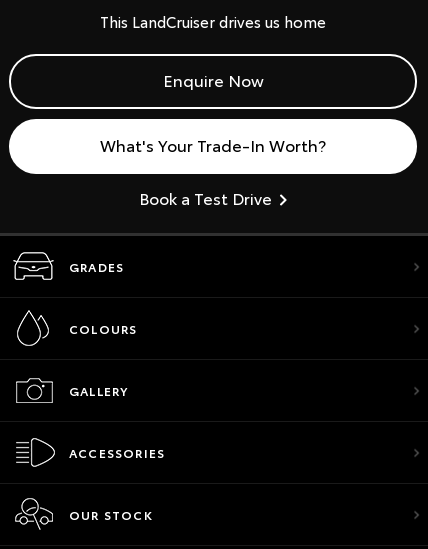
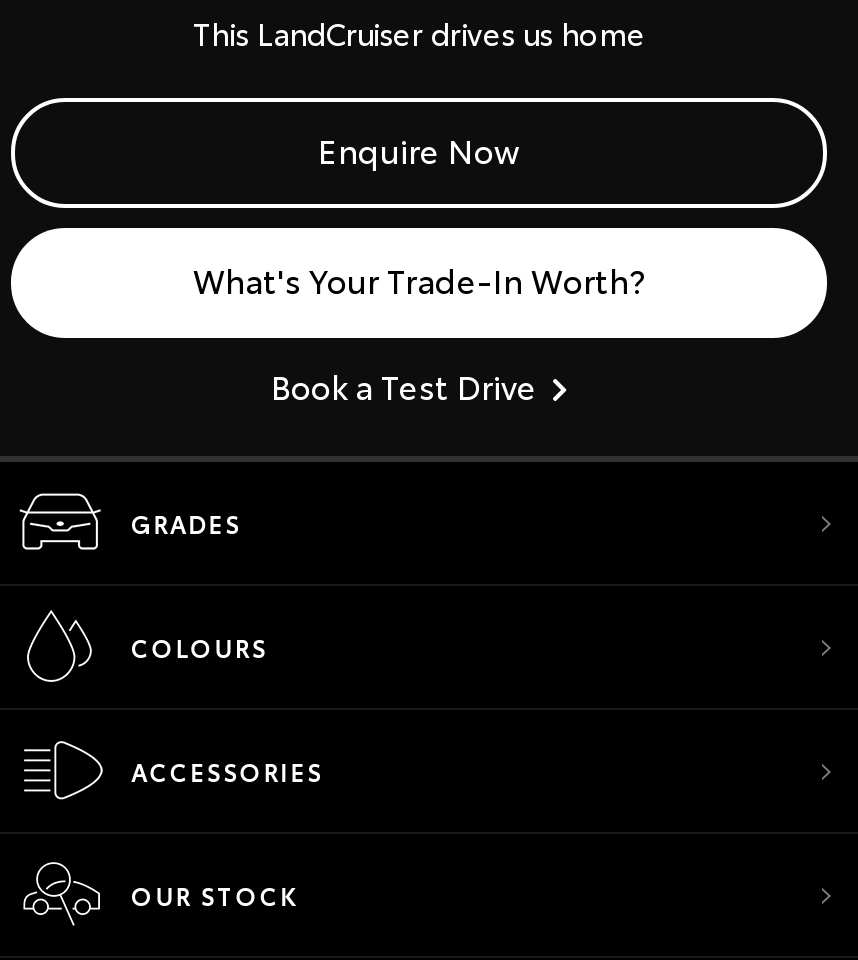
- GALLERY
